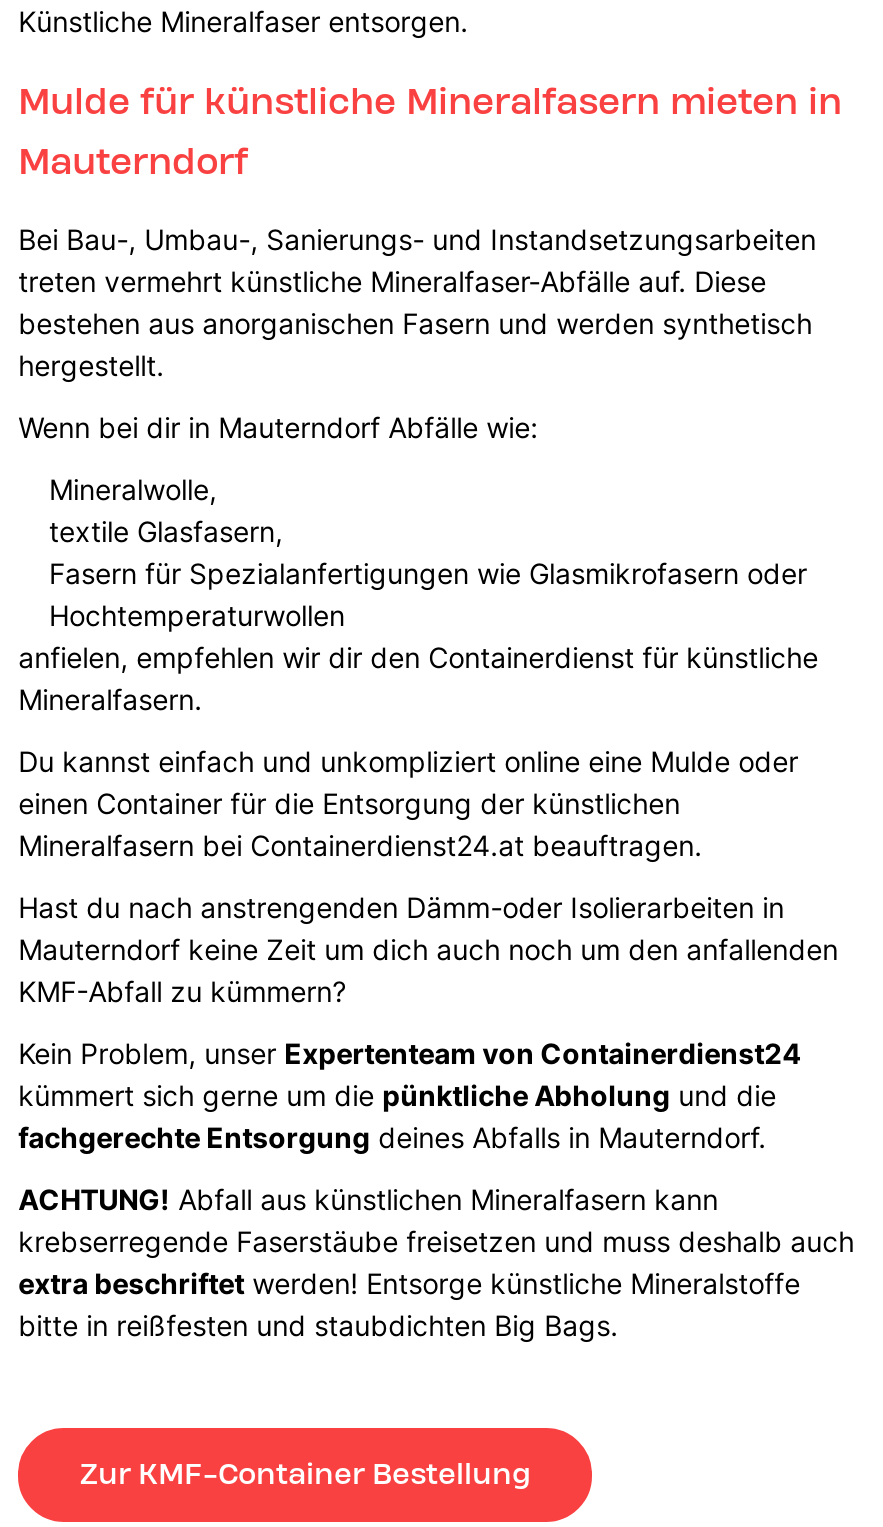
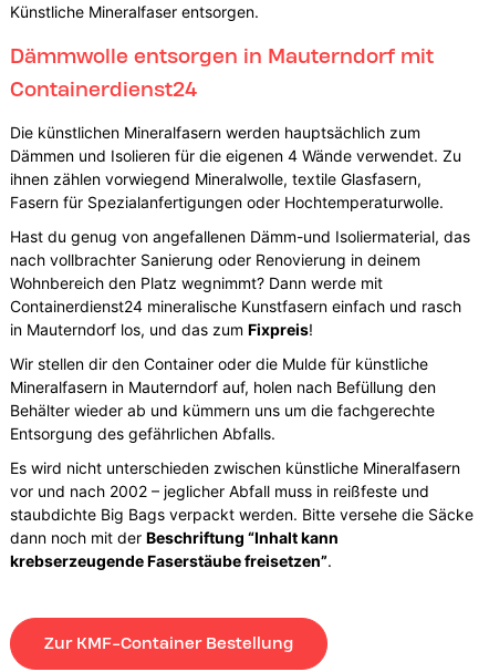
- Mulde für künstliche Mineralfasern mieten in
- Mauterndorf
- Bei Bau-, Umbau-, Sanierungs- und Instandsetzungsarbeiten
- treten vermehrt künstliche Mineralfaser-Abfälle auf. Diese
- bestehen aus anorganischen Fasern und werden synthetisch
- hergestellt.
- Wenn bei dir in Mauterndorf Abfälle wie:
- Mineralwolle,
- textile Glasfasern,
- Fasern für Spezialanfertigungen wie Glasmikrofasern oder
- Hochtemperaturwollen
- anfielen, empfehlen wir dir den Containerdienst für künstliche
- Mineralfasern.
- Du kannst einfach und unkompliziert online eine Mulde oder
- einen Container für die Entsorgung der künstlichen
- Mineralfasern bei Containerdienst24.at beauftragen.
- Hast du nach anstrengenden Dämm-oder Isolierarbeiten in
- Mauterndorf keine Zeit um dich auch noch um den anfallenden
- KMF-Abfall zu kümmern?
- Kein Problem, unser Expertenteam von Containerdienst24
- kümmert sich gerne um die pünktliche Abholung und die
- fachgerechte Entsorgung deines Abfalls in Mauterndorf.
- ACHTUNG! Abfall aus künstlichen Mineralfasern kann
- krebserregende Faserstäube freisetzen und muss deshalb auch
- extra beschriftet werden! Entsorge künstliche Mineralstoffe
- bitte in reißfesten und staubdichten Big Bags.
+ Dämmwolle entsorgen in Mauterndorf mit
+ Containerdienst24
+ Die künstlichen Mineralfasern werden hauptsächlich zum
+ Dämmen und Isolieren für die eigenen 4 Wände verwendet. Zu
+ ihnen zählen vorwiegend Mineralwolle, textile Glasfasern,
+ Fasern für Spezialanfertigungen oder Hochtemperaturwolle.
+ Hast du genug von angefallenen Dämm-und Isoliermaterial, das
+ nach vollbrachter Sanierung oder Renovierung in deinem
+ Wohnbereich den Platz wegnimmt? Dann werde mit
+ Containerdienst24 mineralische Kunstfasern einfach und rasch
+ in Mauterndorf los, und das zum Fixpreis!
+ Wir stellen dir den Container oder die Mulde für künstliche
+ Mineralfasern in Mauterndorf auf, holen nach Befüllung den
+ Behälter wieder ab und kümmern uns um die fachgerechte
+ Entsorgung des gefährlichen Abfalls.
+ Es wird nicht unterschieden zwischen künstliche Mineralfasern
+ vor und nach 2002 – jeglicher Abfall muss in reißfeste und
+ staubdichte Big Bags verpackt werden. Bitte versehe die Säcke
+ dann noch mit der Beschriftung “Inhalt kann
+ krebserzeugende Faserstäube freisetzen”.
